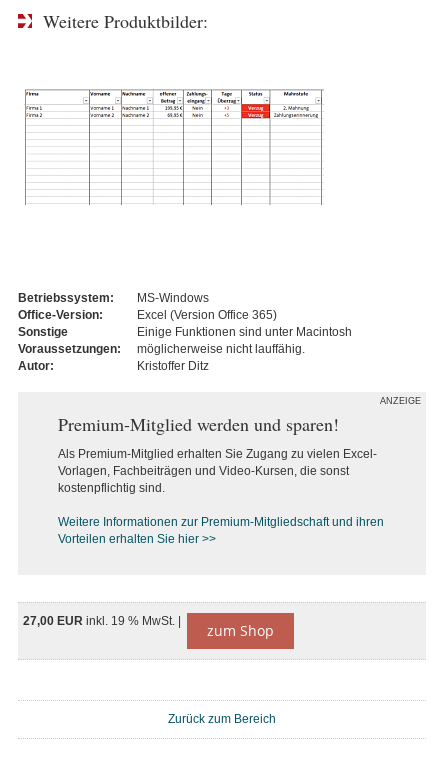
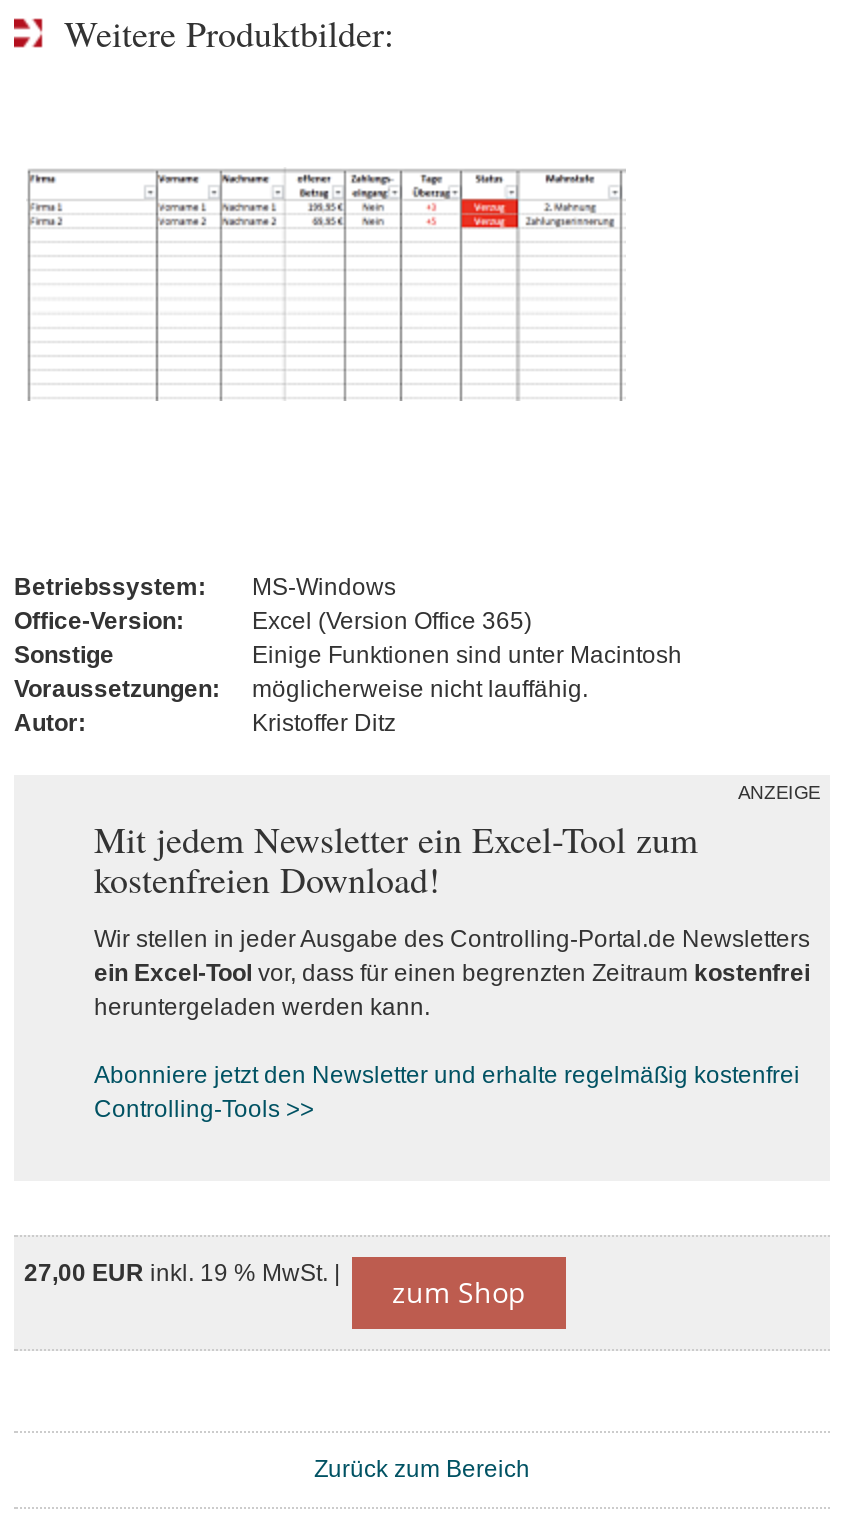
- Premium-Mitglied werden und sparen!
+ Mit jedem Newsletter ein Excel-Tool zum
+ kostenfreien Download!

- Als Premium-Mitglied erhalten Sie Zugang zu vielen Excel-
- Vorlagen, Fachbeiträgen und Video-Kursen, die sonst
- kostenpflichtig sind.
+ Wir stellen in jeder Ausgabe des Controlling-Portal.de Newsletters
+ ein Excel-Tool vor, dass für einen begrenzten Zeitraum kostenfrei
+ heruntergeladen werden kann.

- Weitere Informationen zur Premium-Mitgliedschaft und ihren
- Vorteilen erhalten Sie hier >>
+ Abonniere jetzt den Newsletter und erhalte regelmäßig kostenfrei
+ Controlling-Tools >>
